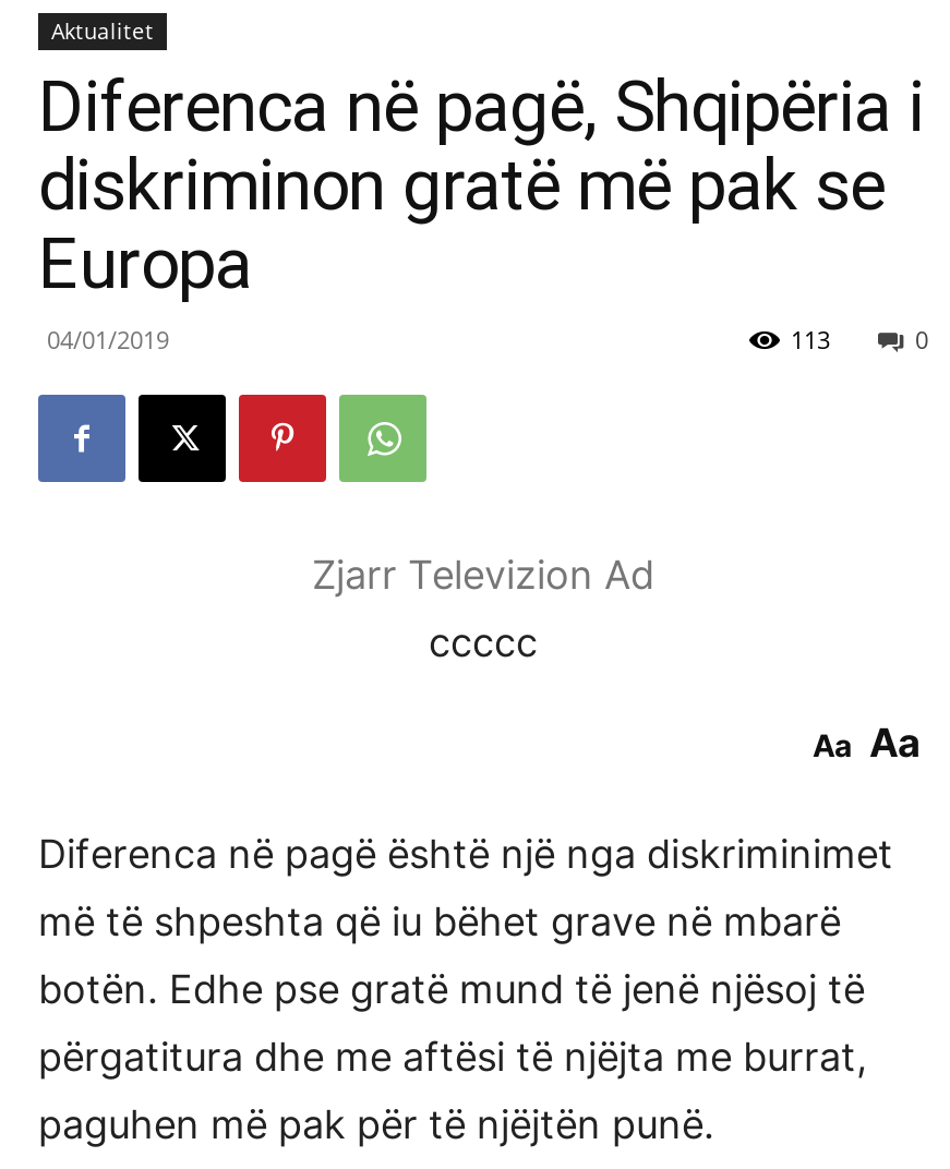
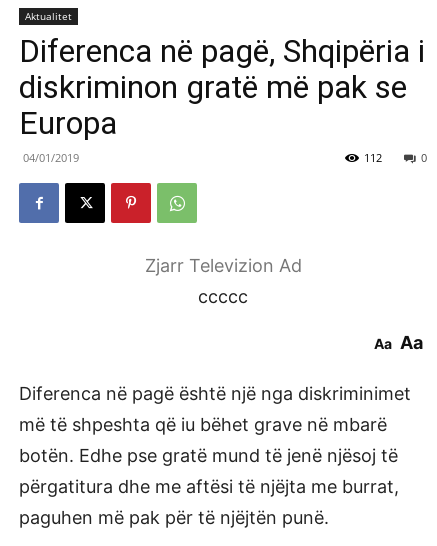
- 113
+ 112
